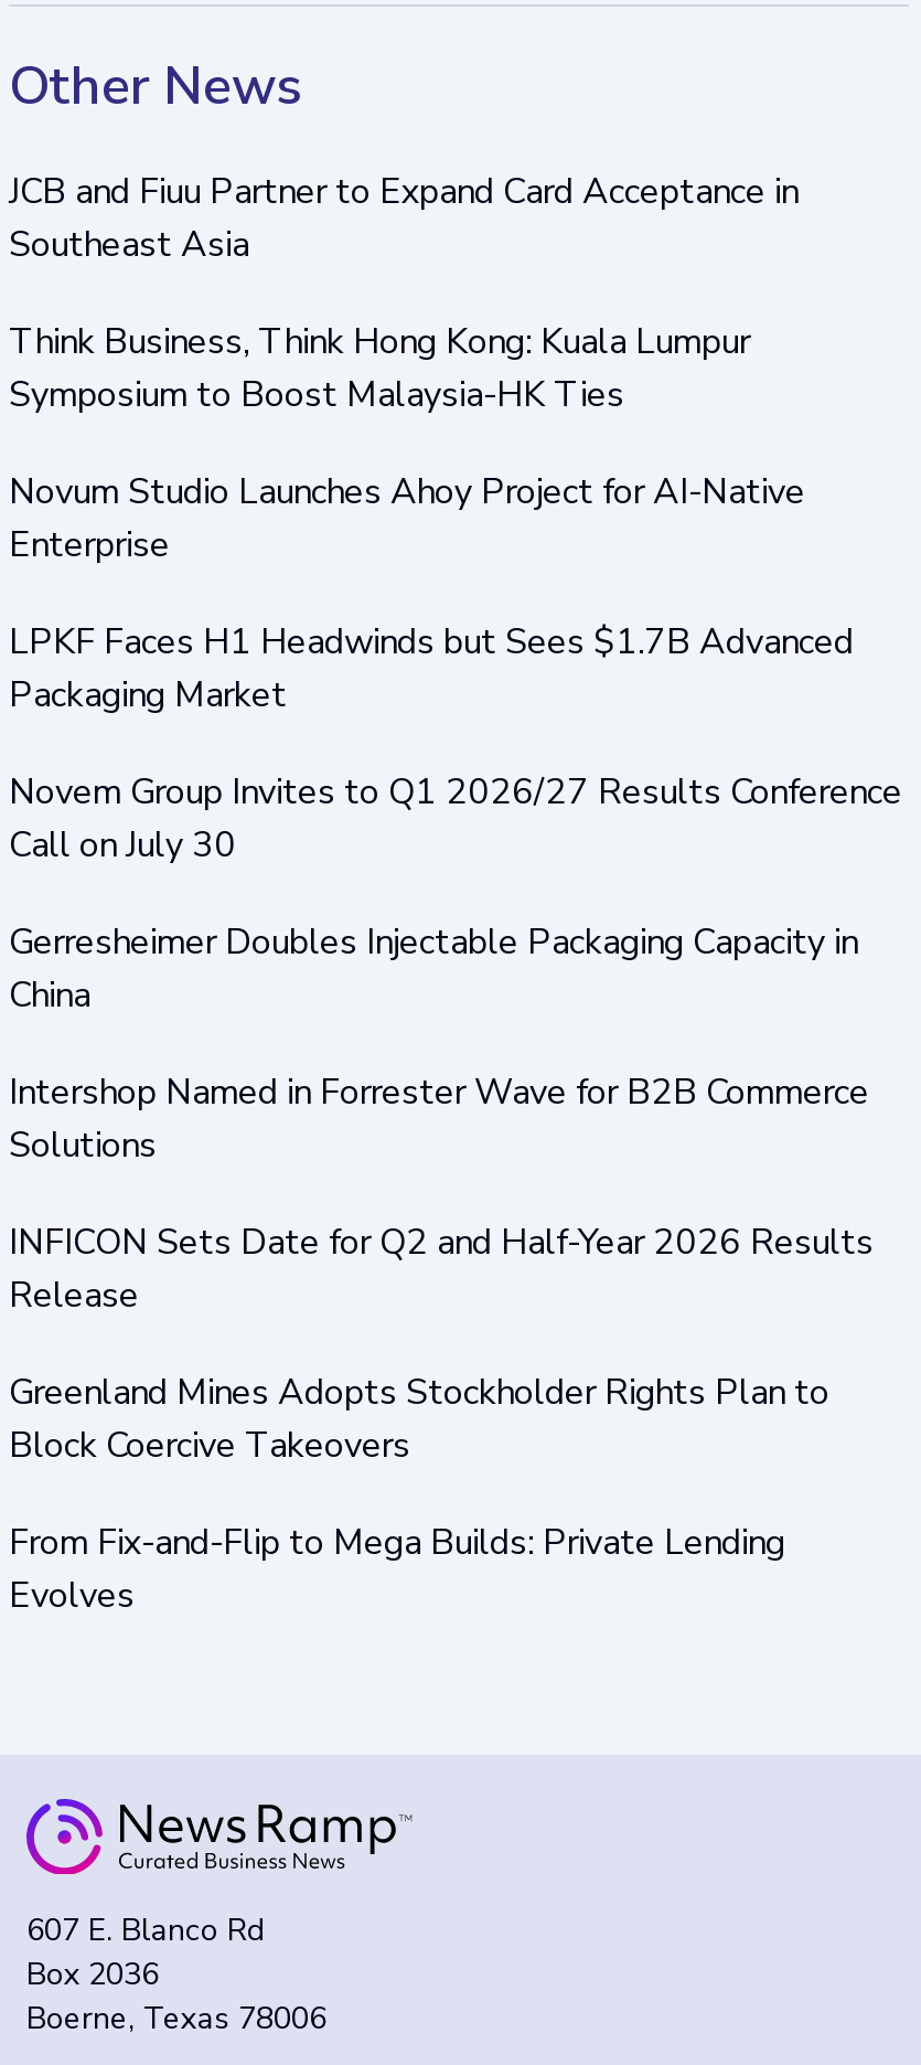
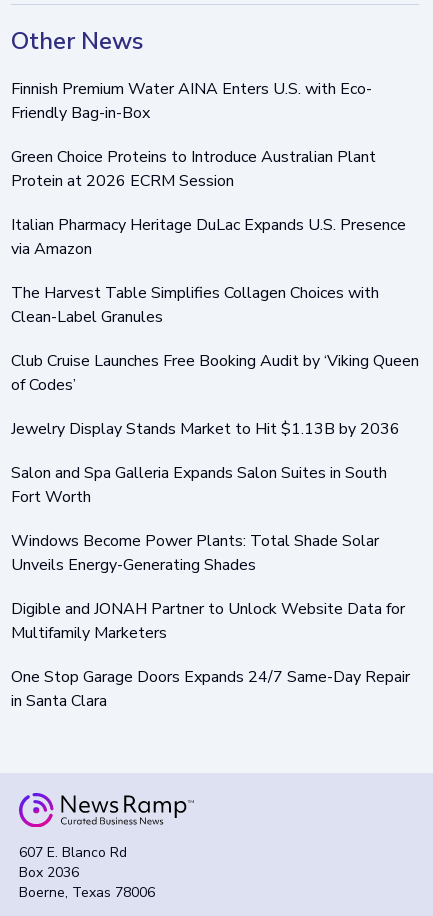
- JCB and Fiuu Partner to Expand Card Acceptance in
- Southeast Asia
+ Finnish Premium Water AINA Enters U.S. with Eco-
+ Friendly Bag-in-Box

- Think Business, Think Hong Kong: Kuala Lumpur
- Symposium to Boost Malaysia-HK Ties
+ Green Choice Proteins to Introduce Australian Plant
+ Protein at 2026 ECRM Session

- Novum Studio Launches Ahoy Project for AI-Native
- Enterprise
+ Italian Pharmacy Heritage DuLac Expands U.S. Presence
+ via Amazon

- LPKF Faces H1 Headwinds but Sees $1.7B Advanced
- Packaging Market
+ The Harvest Table Simplifies Collagen Choices with
+ Clean-Label Granules

- Novem Group Invites to Q1 2026/27 Results Conference
- Call on July 30
+ Club Cruise Launches Free Booking Audit by ‘Viking Queen
+ of Codes’

- Gerresheimer Doubles Injectable Packaging Capacity in
- China
+ Jewelry Display Stands Market to Hit $1.13B by 2036

- Intershop Named in Forrester Wave for B2B Commerce
- Solutions
+ Salon and Spa Galleria Expands Salon Suites in South
+ Fort Worth

- INFICON Sets Date for Q2 and Half-Year 2026 Results
- Release
+ Windows Become Power Plants: Total Shade Solar
+ Unveils Energy-Generating Shades

- Greenland Mines Adopts Stockholder Rights Plan to
- Block Coercive Takeovers
+ Digible and JONAH Partner to Unlock Website Data for
+ Multifamily Marketers

- From Fix-and-Flip to Mega Builds: Private Lending
- Evolves
+ One Stop Garage Doors Expands 24/7 Same-Day Repair
+ in Santa Clara
